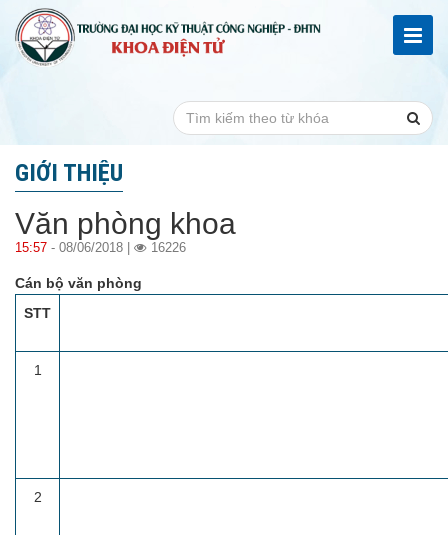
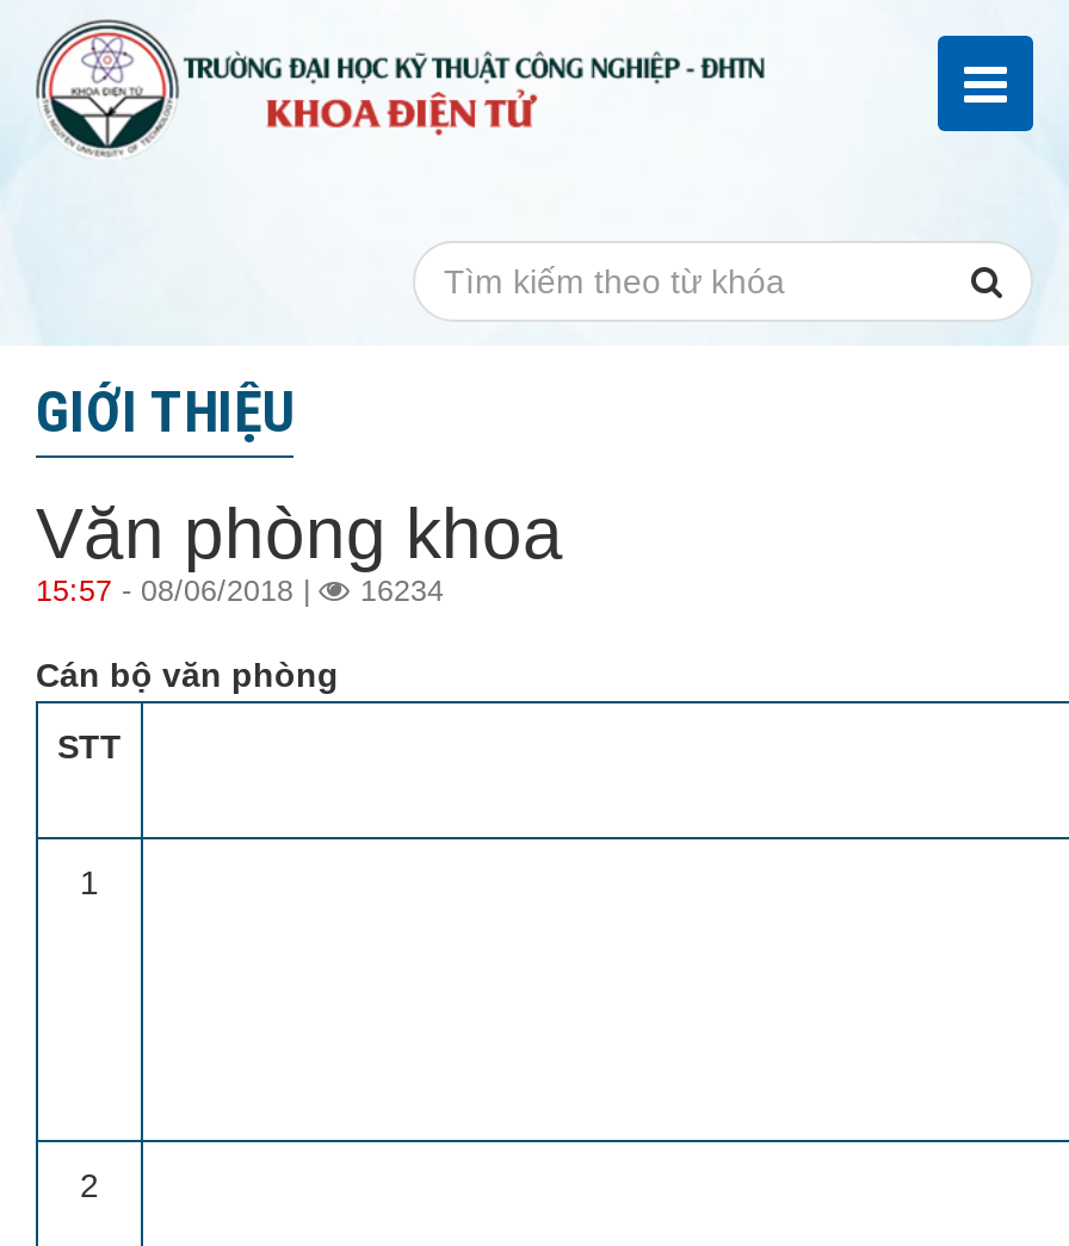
- 16226
+ 16234
